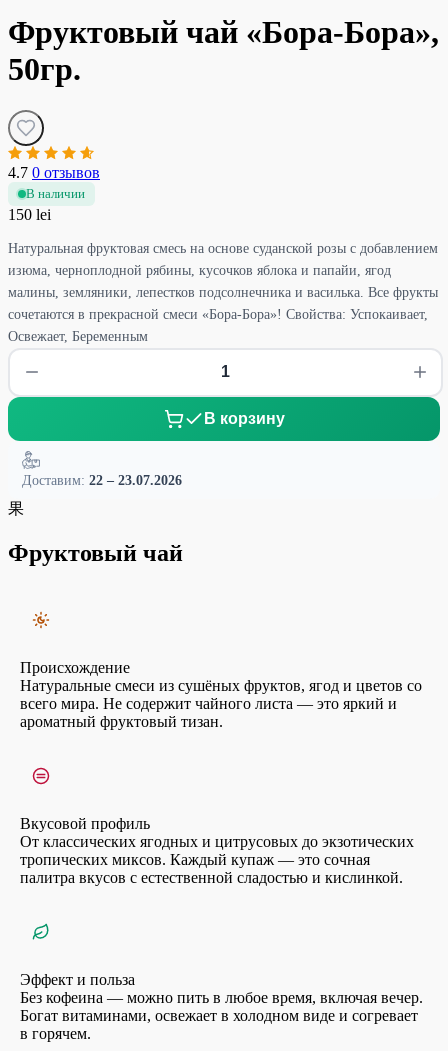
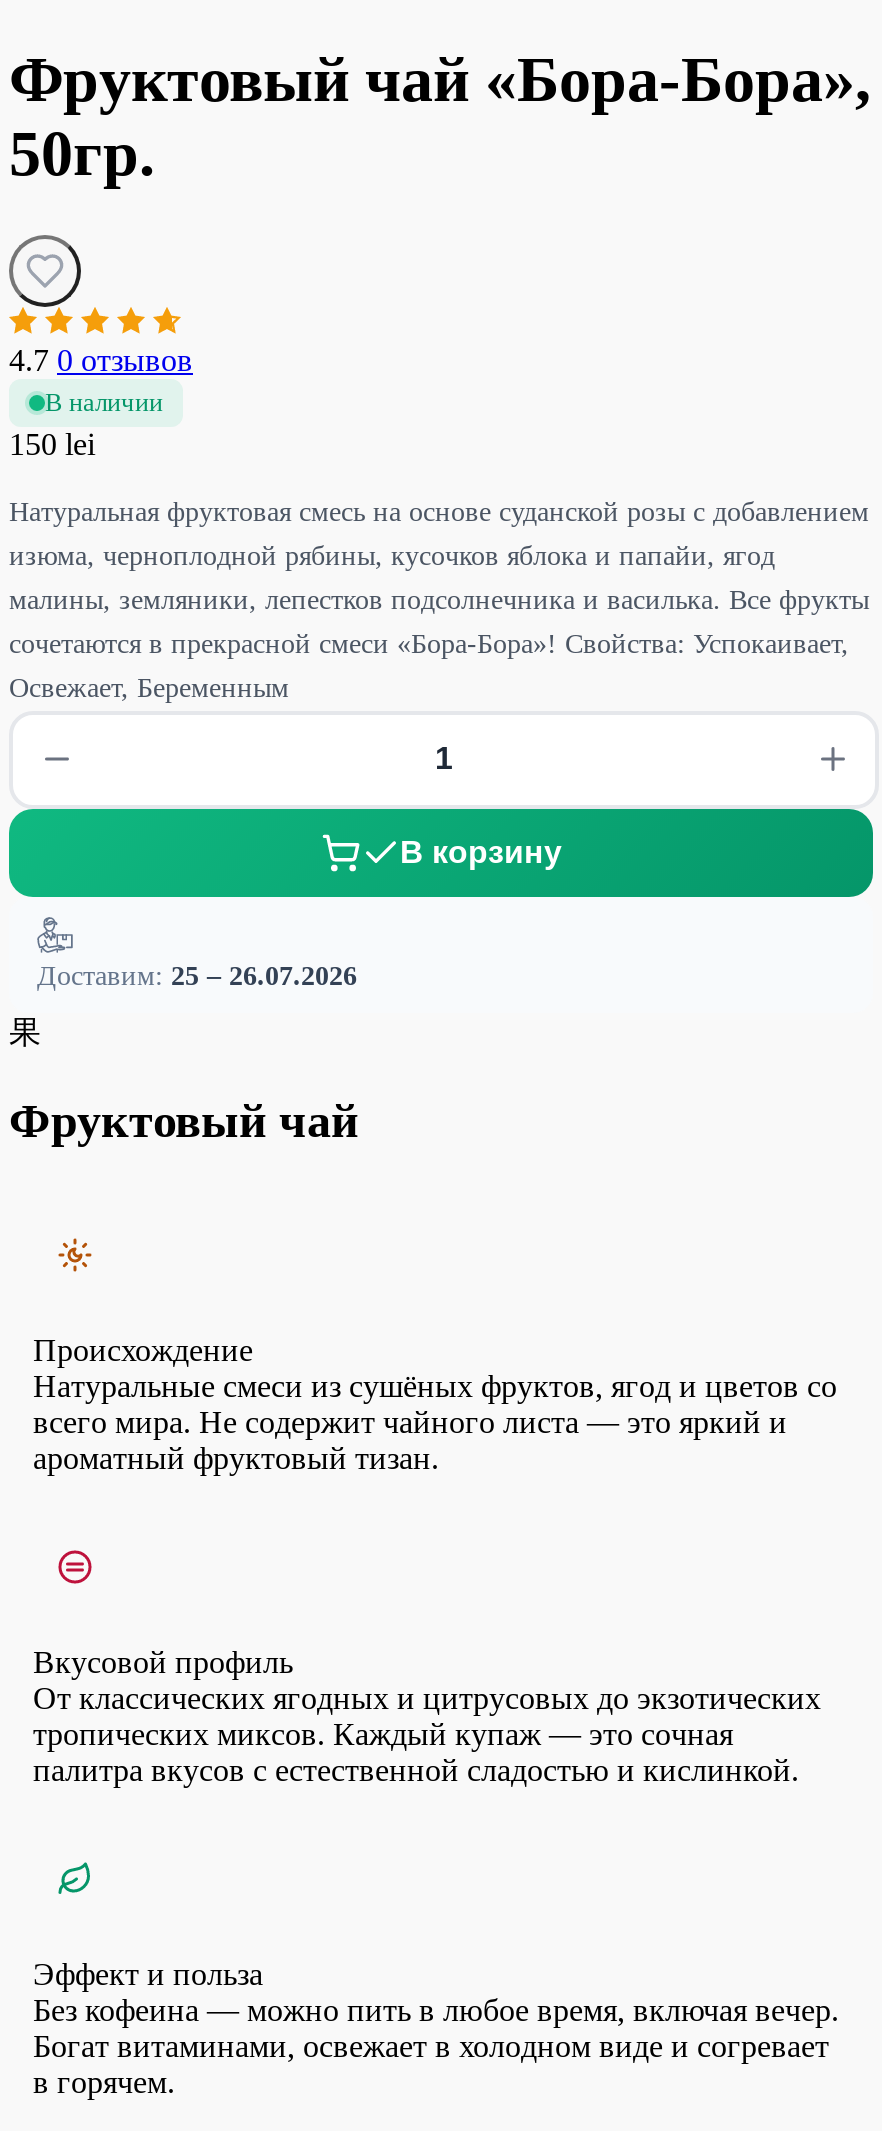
- Доставим: 22 – 23.07.2026
+ Доставим: 25 – 26.07.2026
